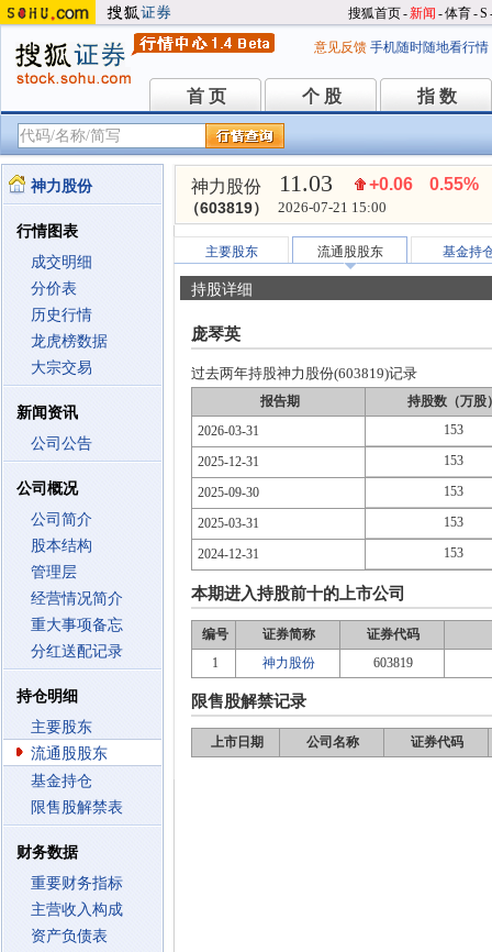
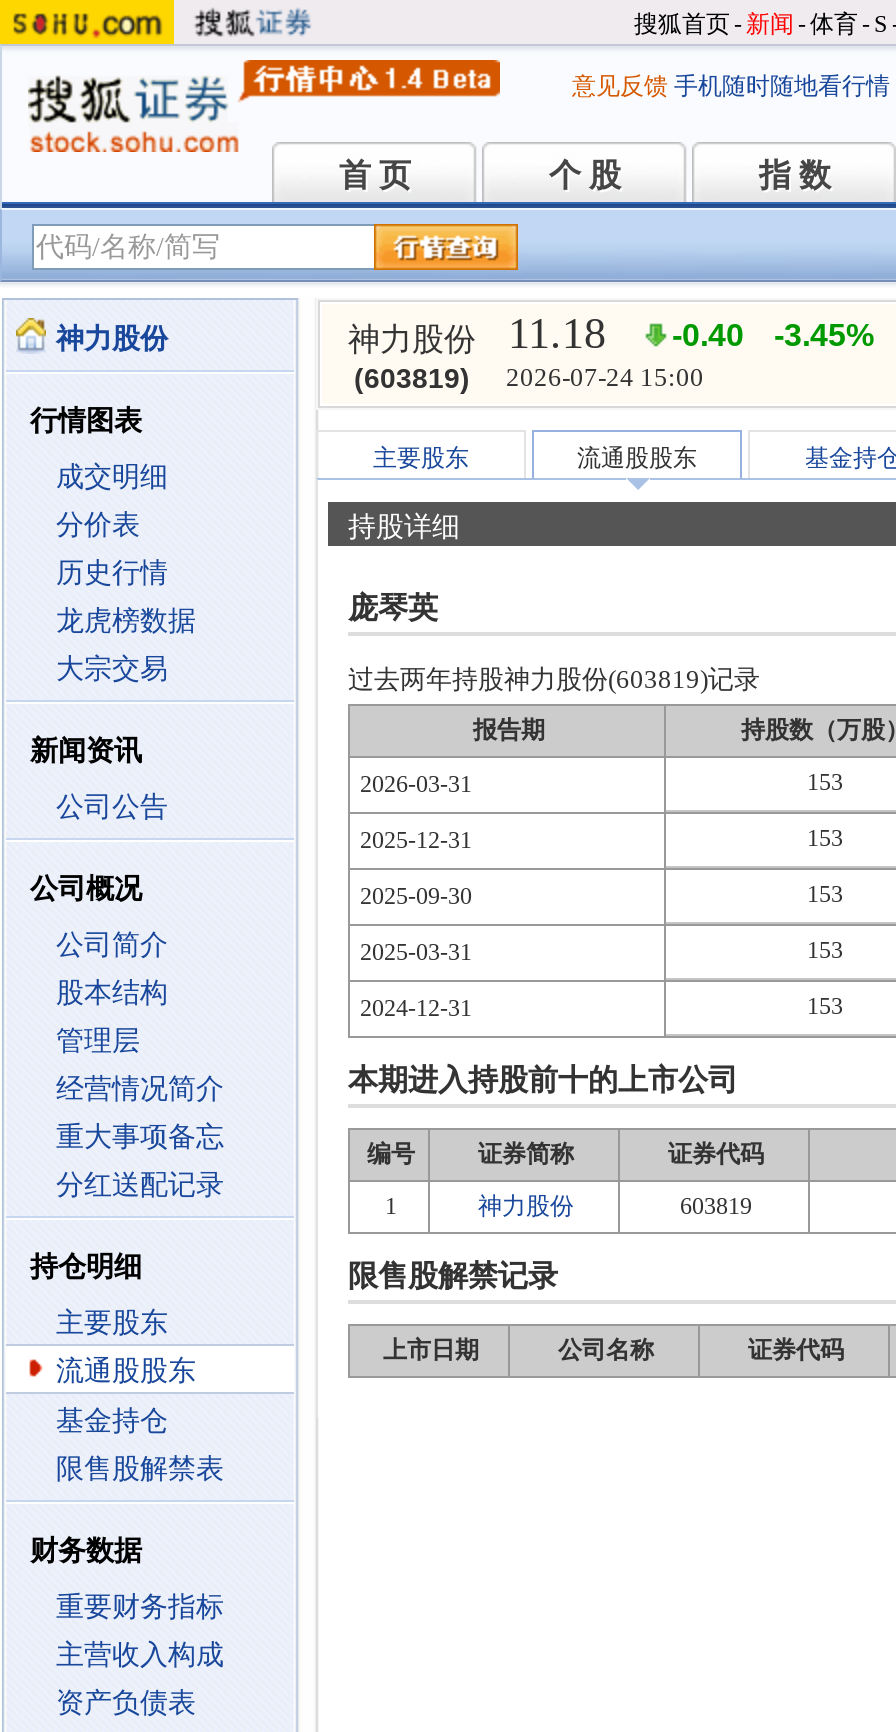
- 11.03
- +0.06
- 0.55%
- 2026-07-21 15:00
+ 11.18
+ -0.40
+ -3.45%
+ 2026-07-24 15:00

- （603819）
+ (603819)
